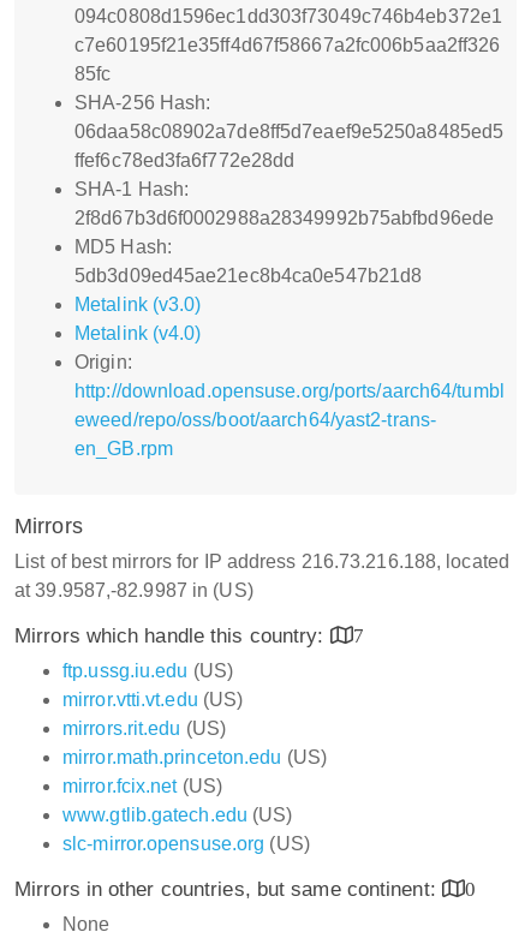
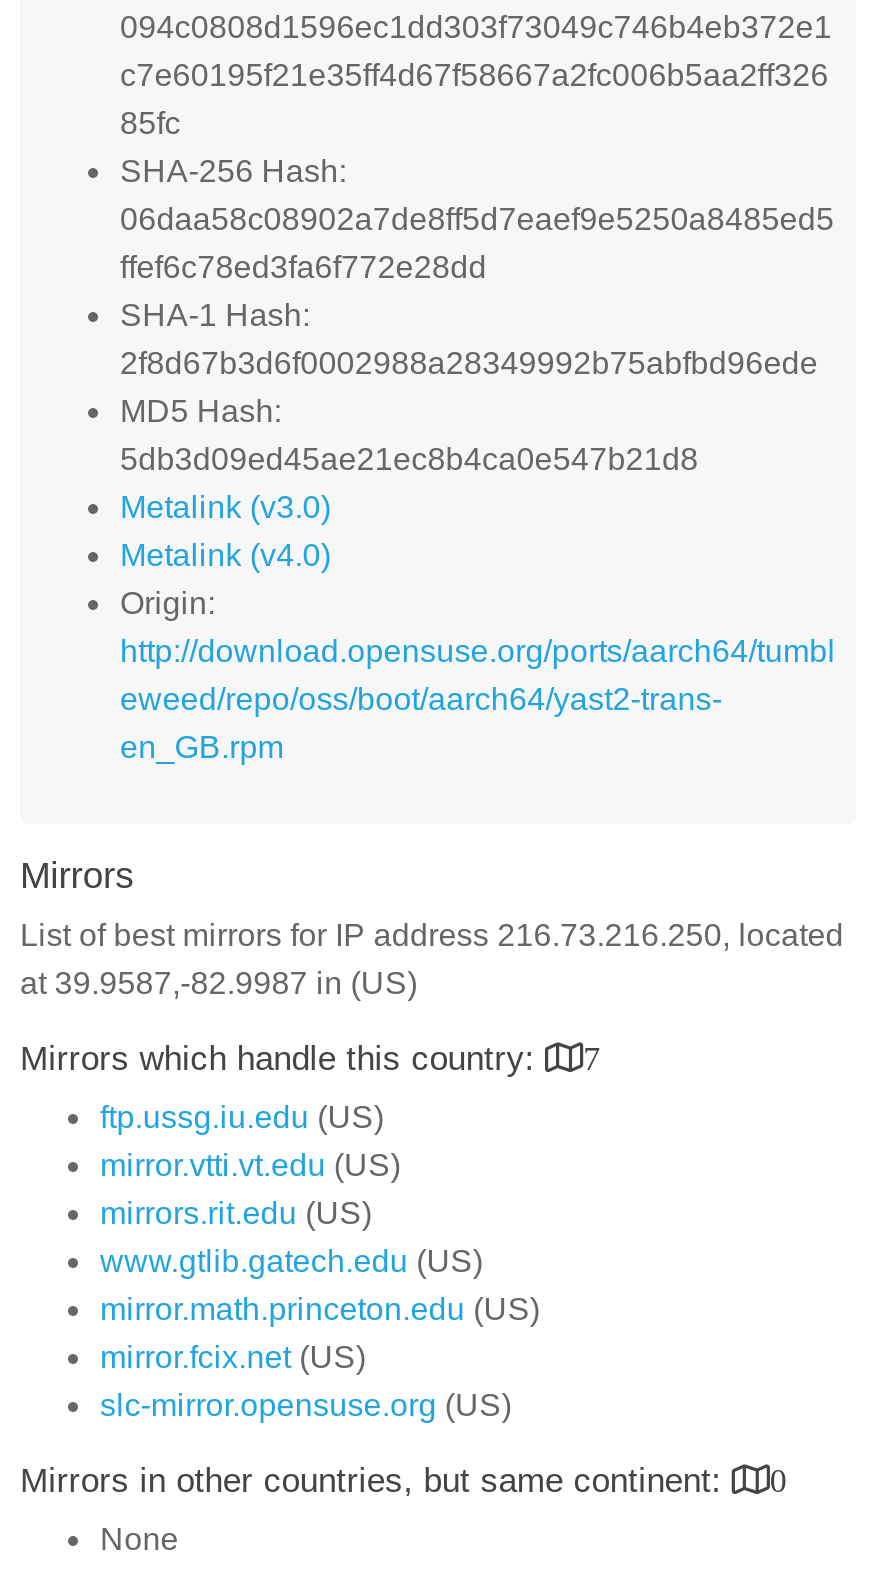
- List of best mirrors for IP address 216.73.216.188, located
+ List of best mirrors for IP address 216.73.216.250, located

moved down: mirror.math.princeton.edu (US) | mirror.fcix.net (US)

moved up: www.gtlib.gatech.edu (US)
